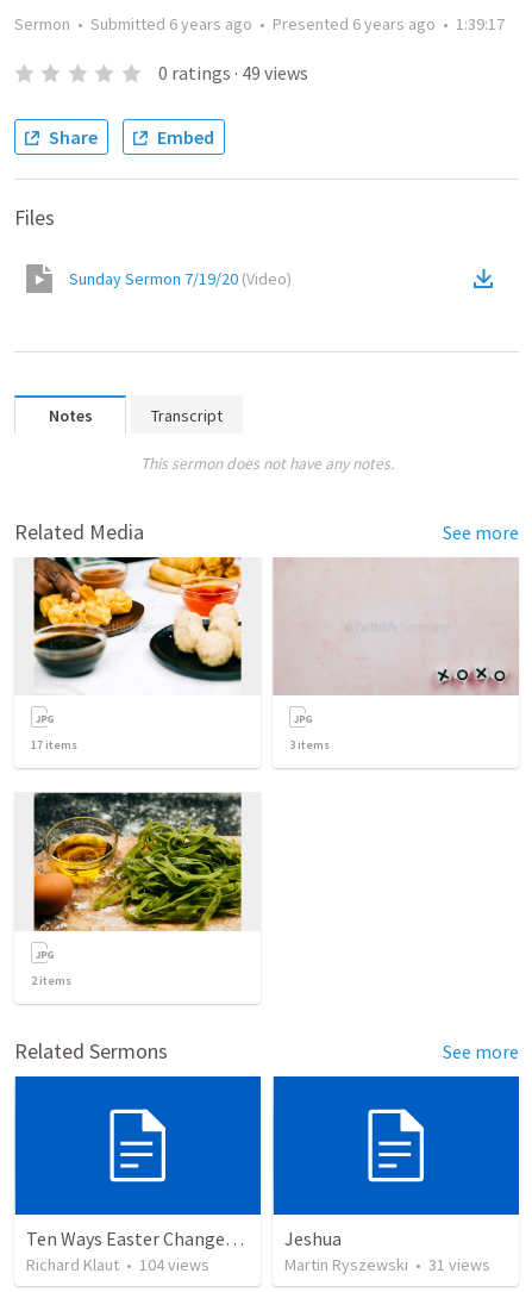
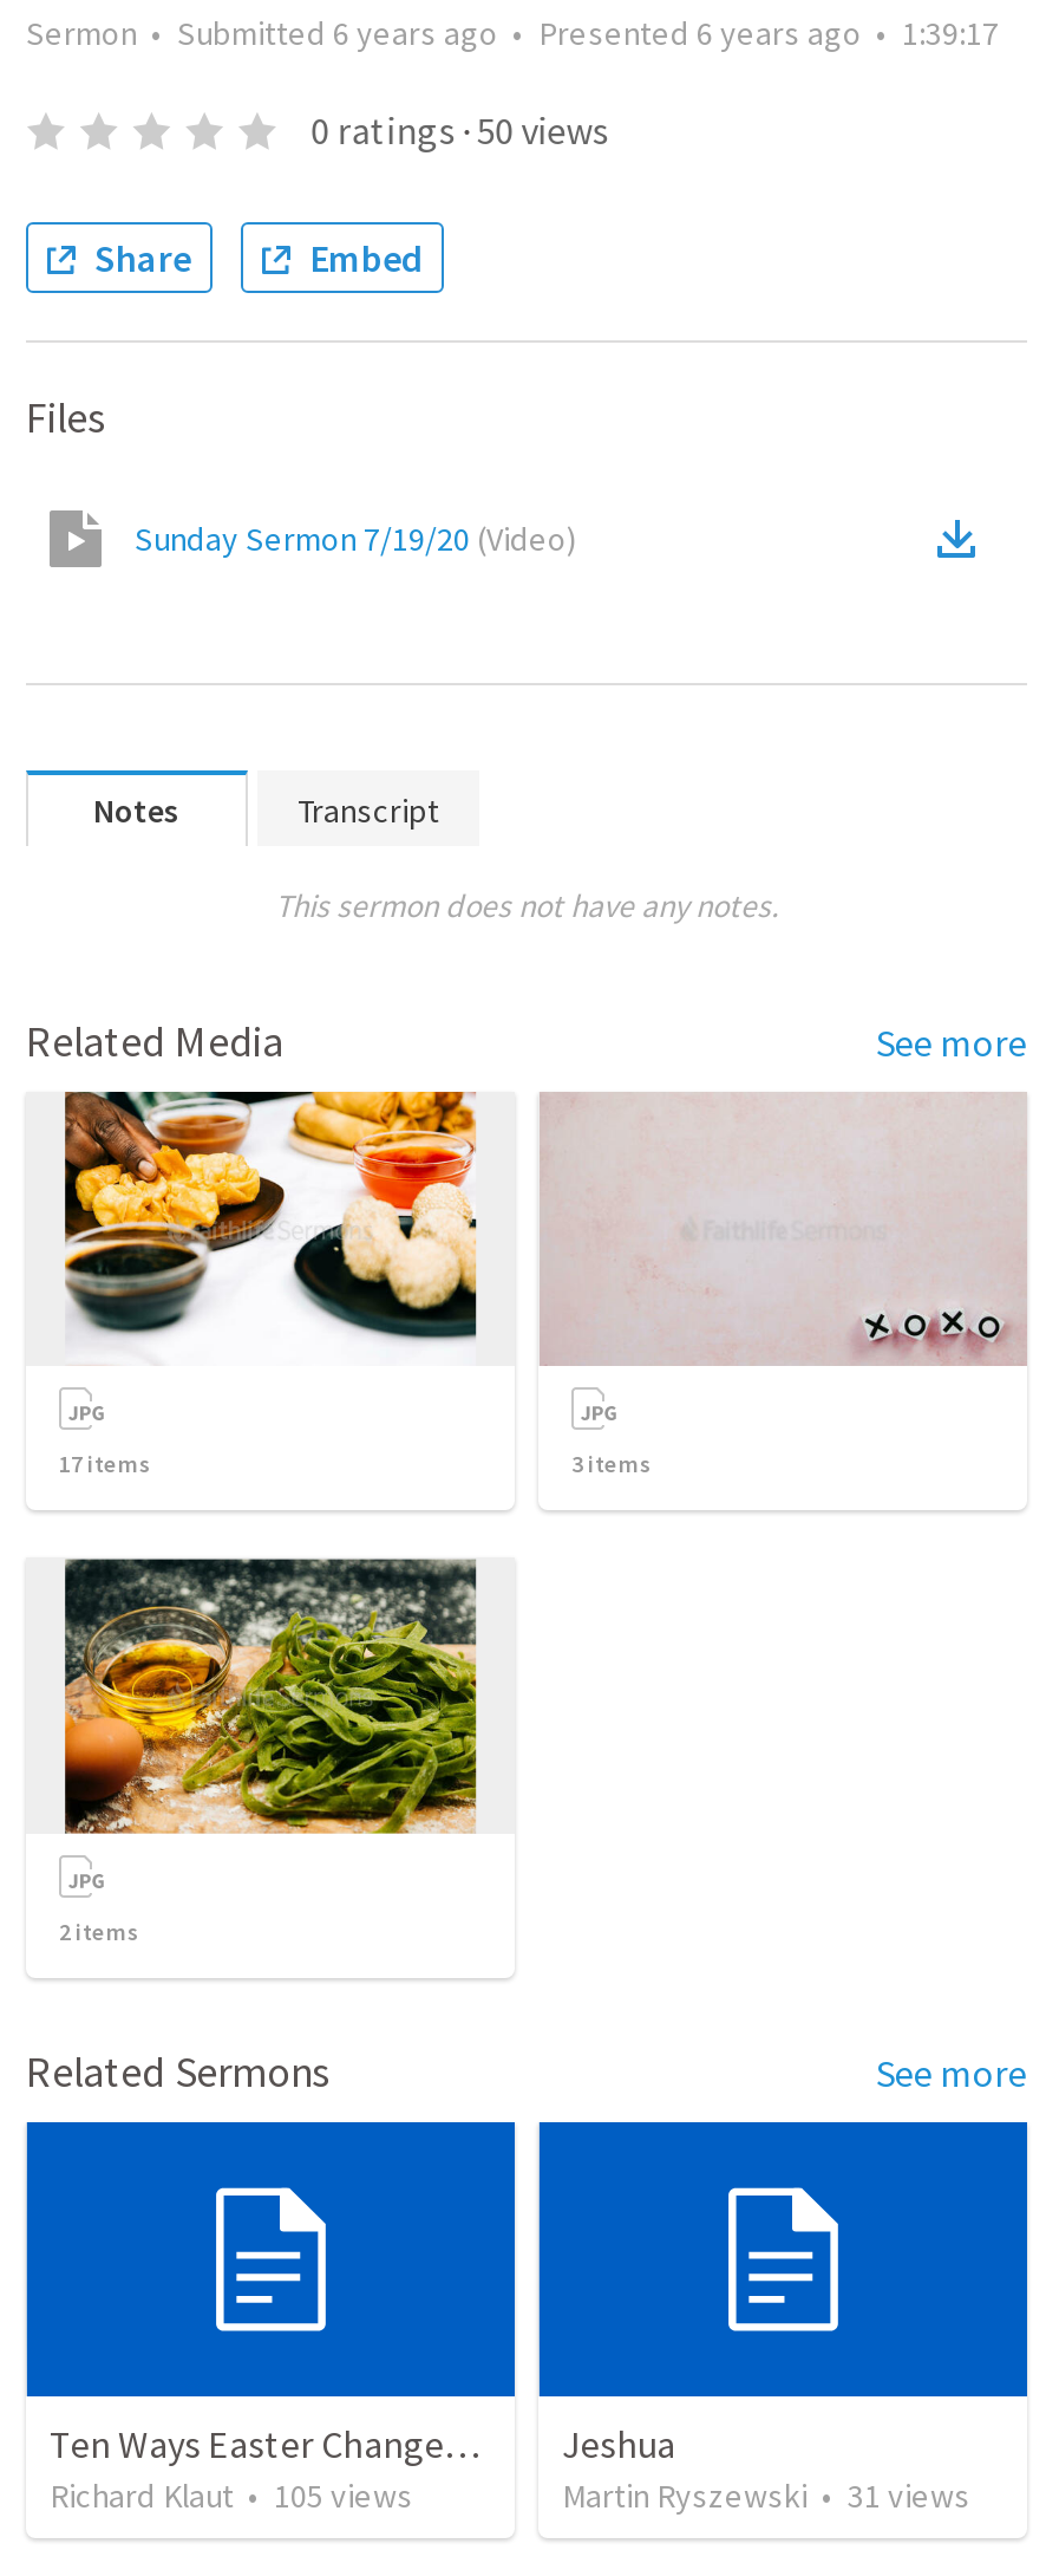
- 0 ratings · 49 views
+ 0 ratings · 50 views

- Richard Klaut • 104 views
+ Richard Klaut • 105 views
